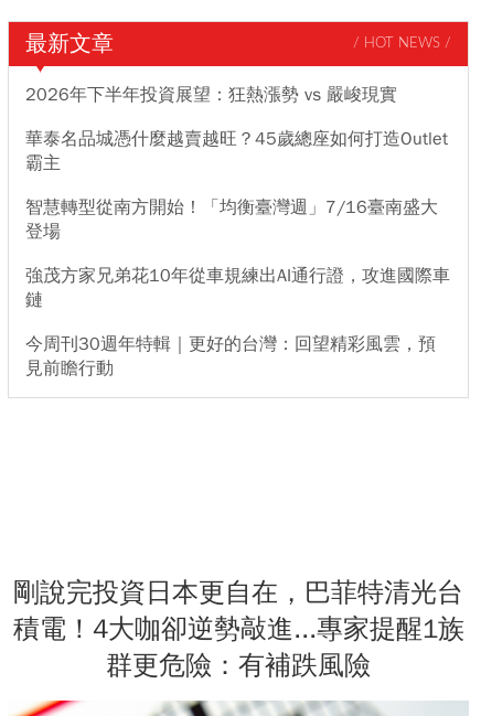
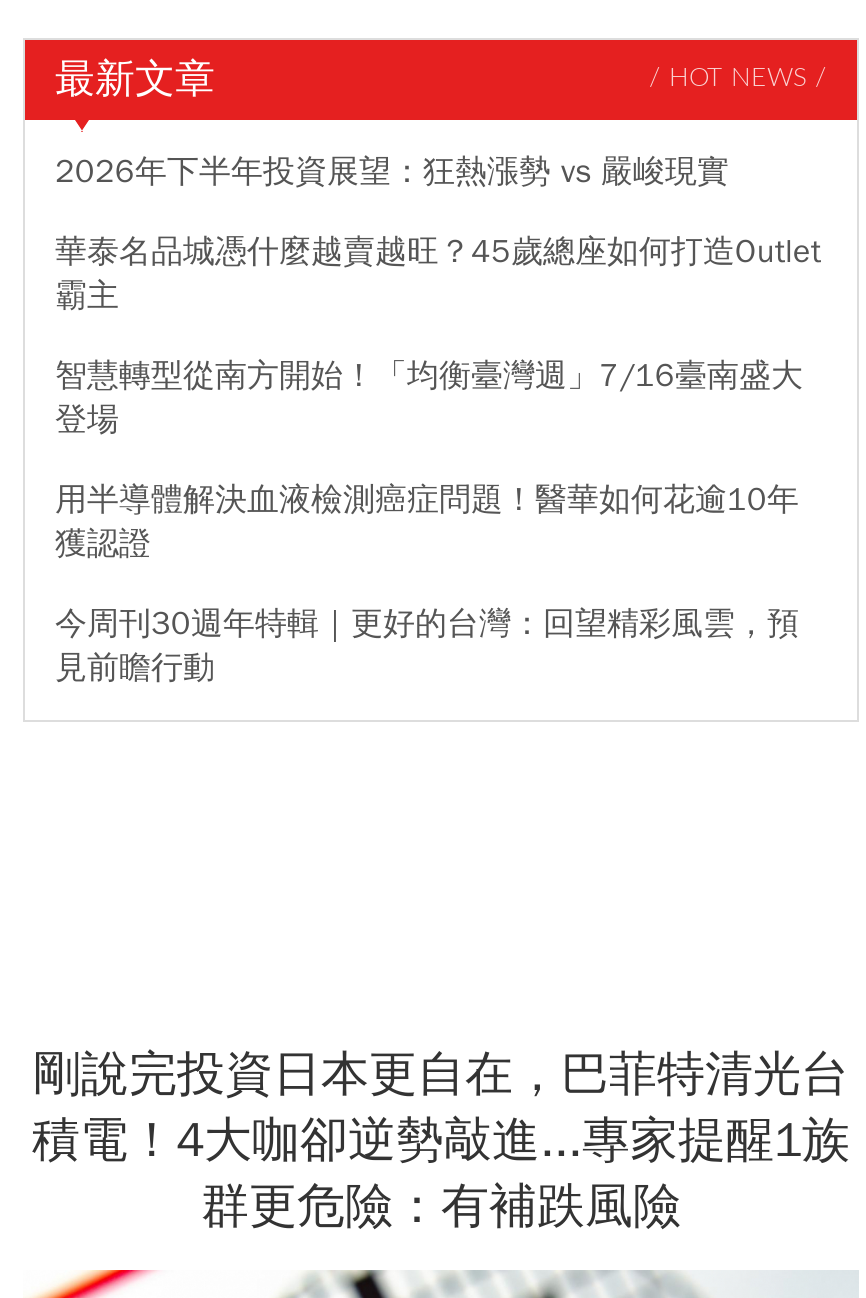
- 強茂方家兄弟花10年從車規練出AI通行證，攻進國際車
- 鏈
+ 用半導體解決血液檢測癌症問題！醫華如何花逾10年
+ 獲認證
